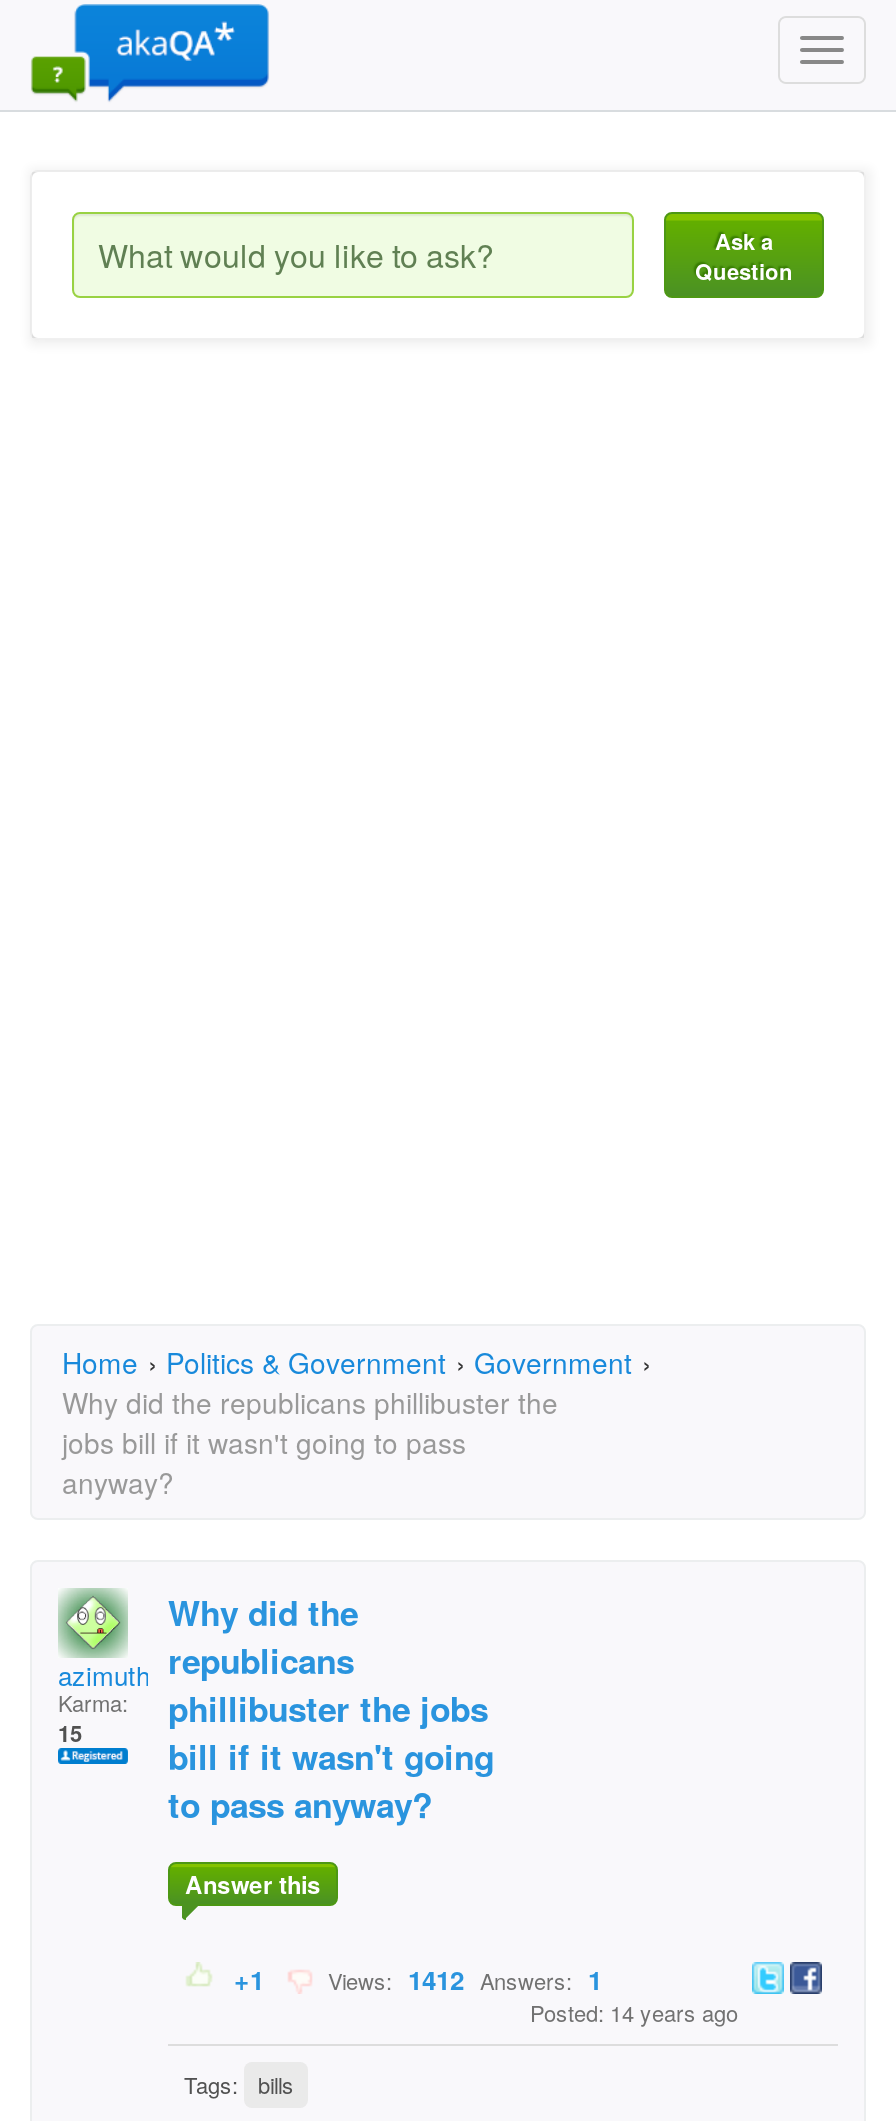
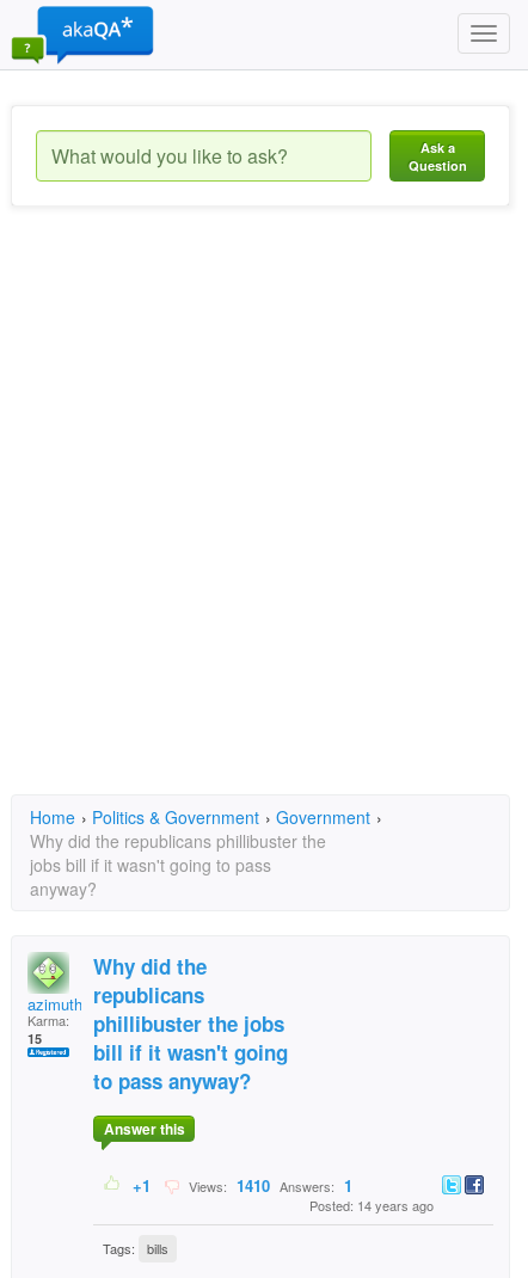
- Views: 1412 Answers: 1
+ Views: 1410 Answers: 1
